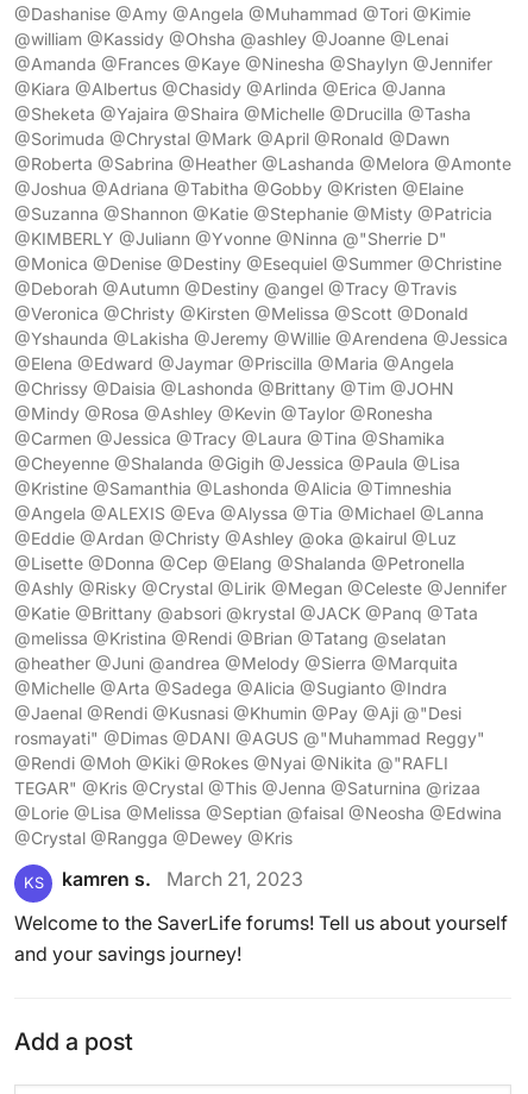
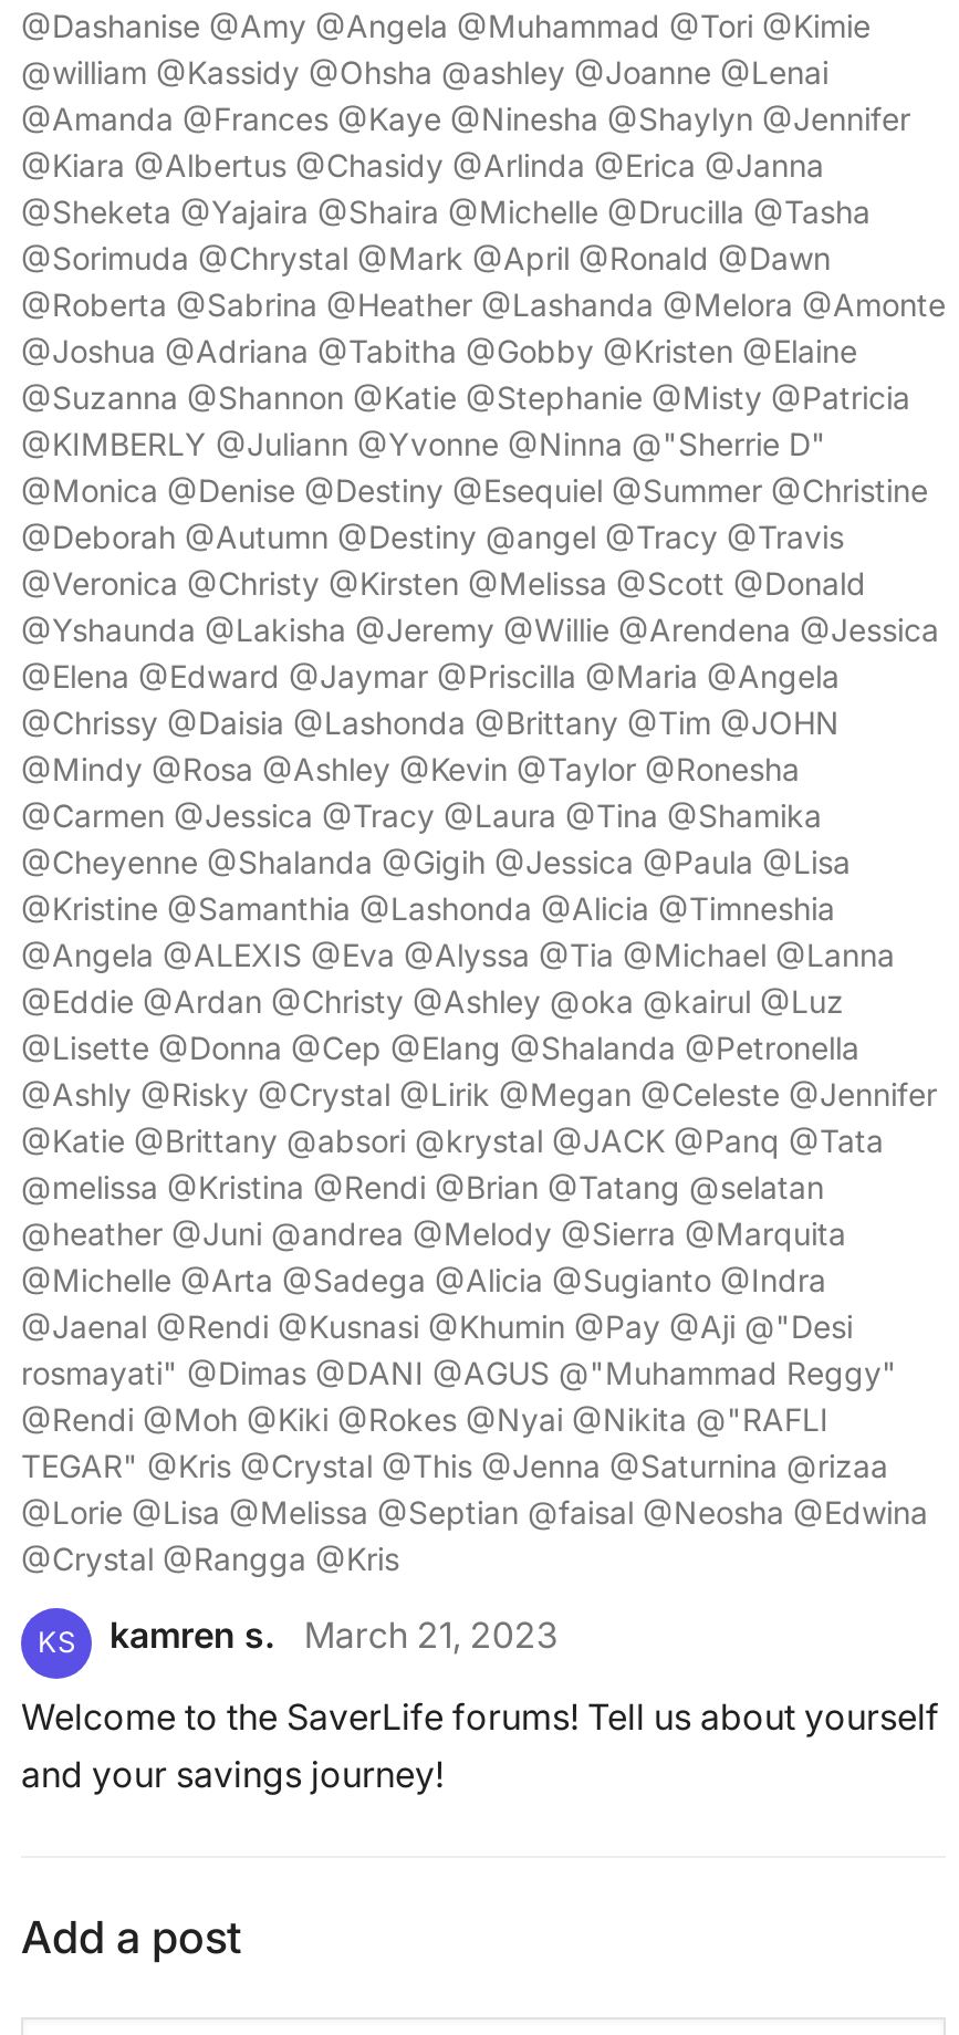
- @Crystal @Rangga @Dewey @Kris
+ @Crystal @Rangga @Kris
